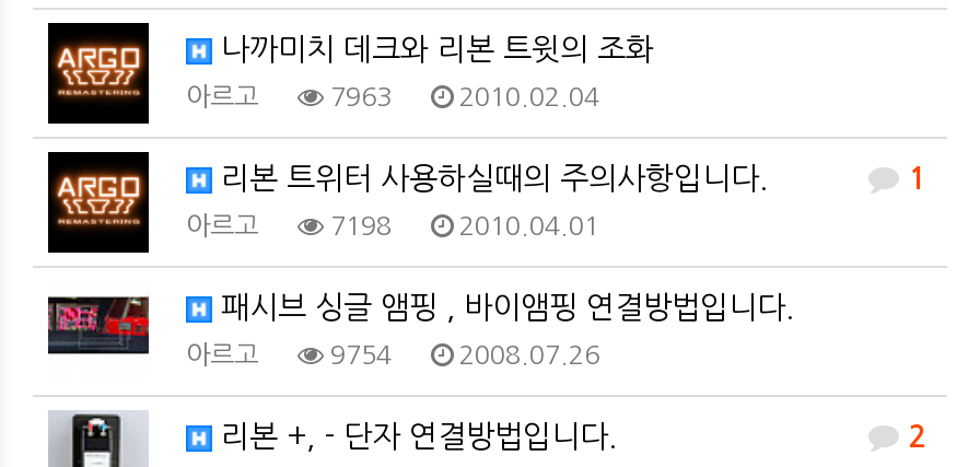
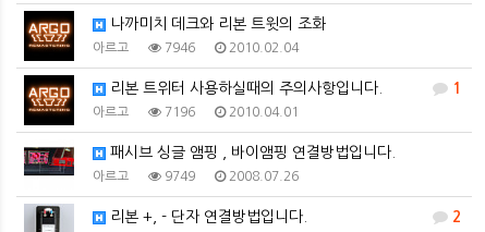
- 7963
+ 7946

- 7198
+ 7196

- 9754
+ 9749
